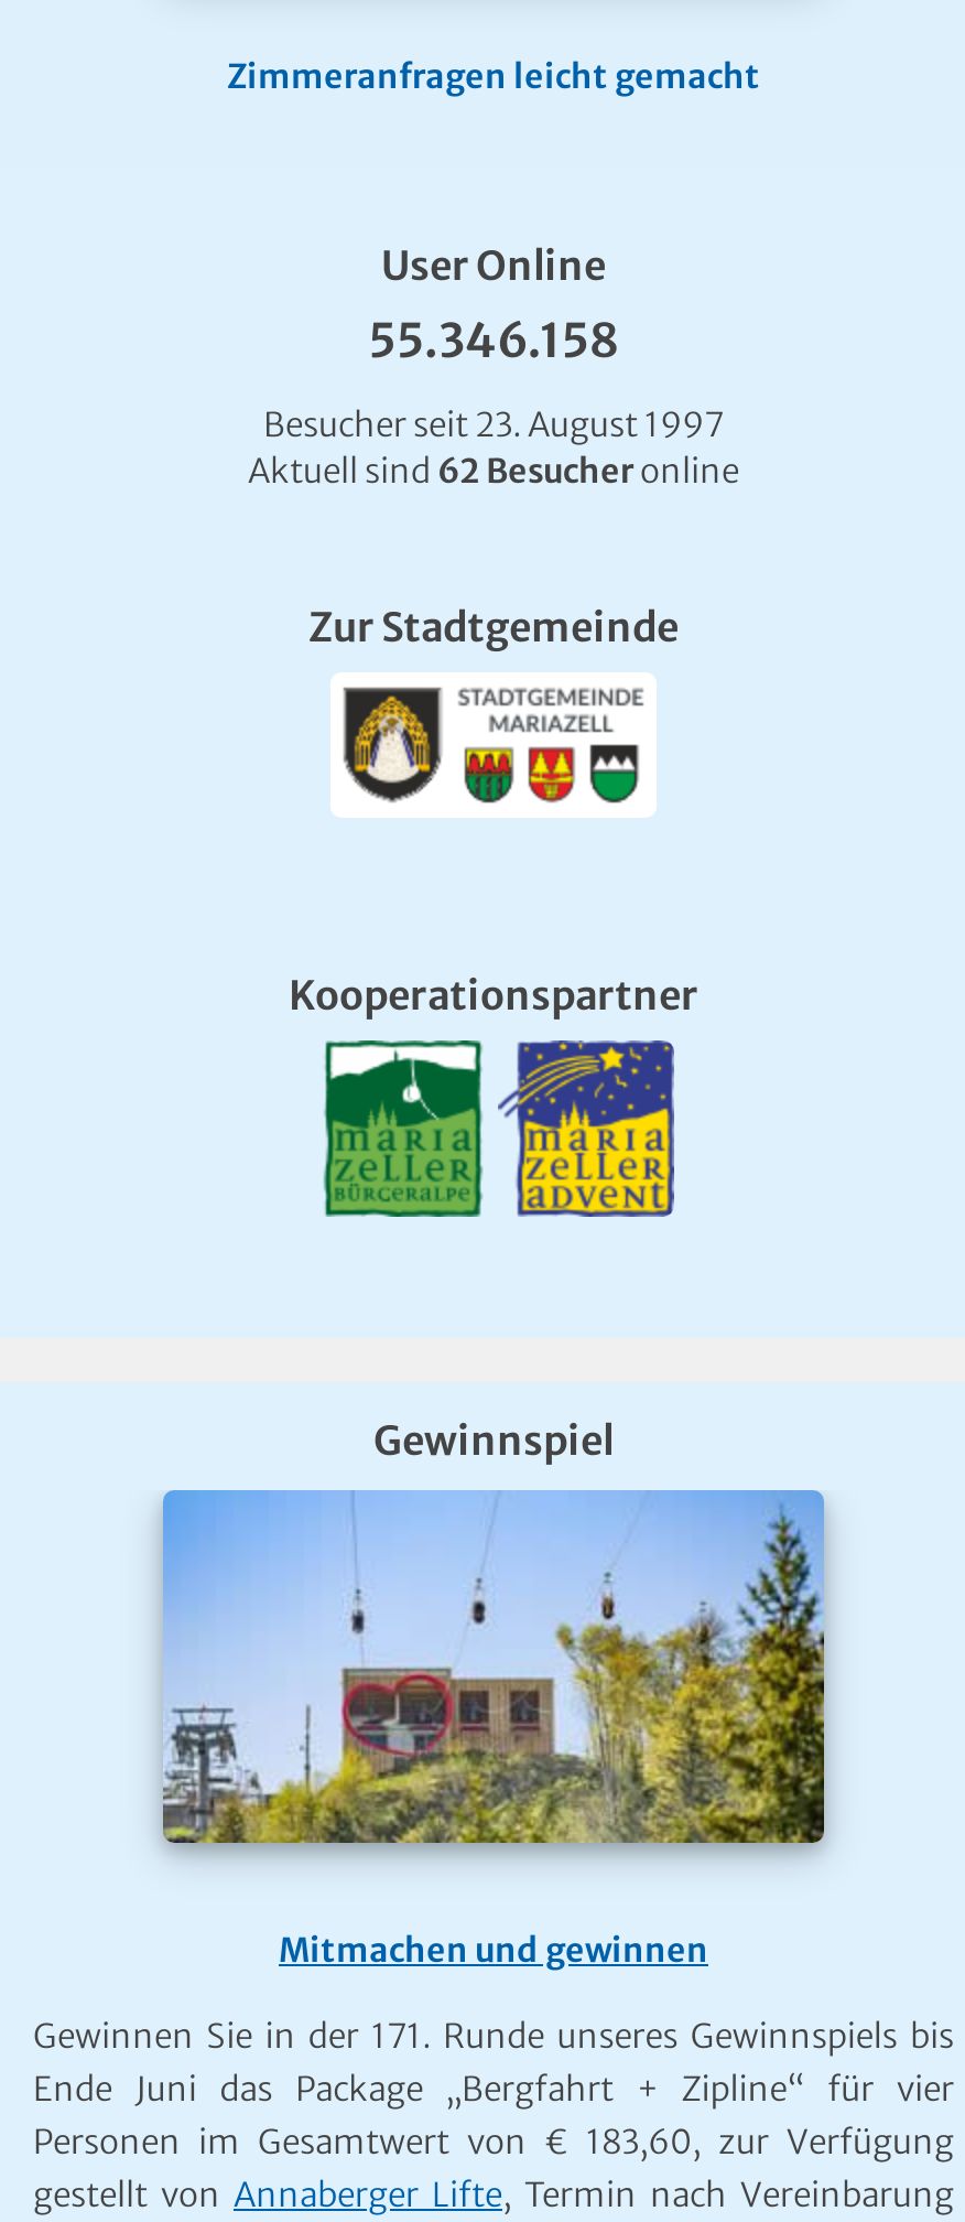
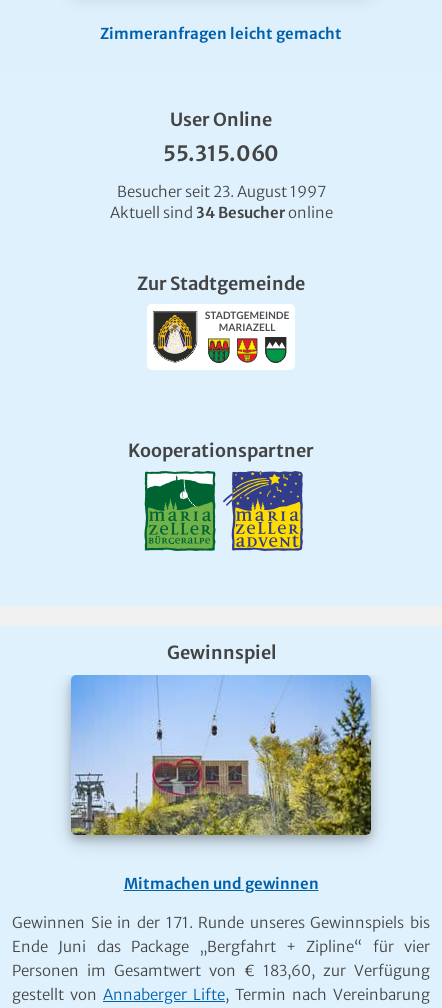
- 55.346.158
+ 55.315.060

- Aktuell sind 62 Besucher online
+ Aktuell sind 34 Besucher online
